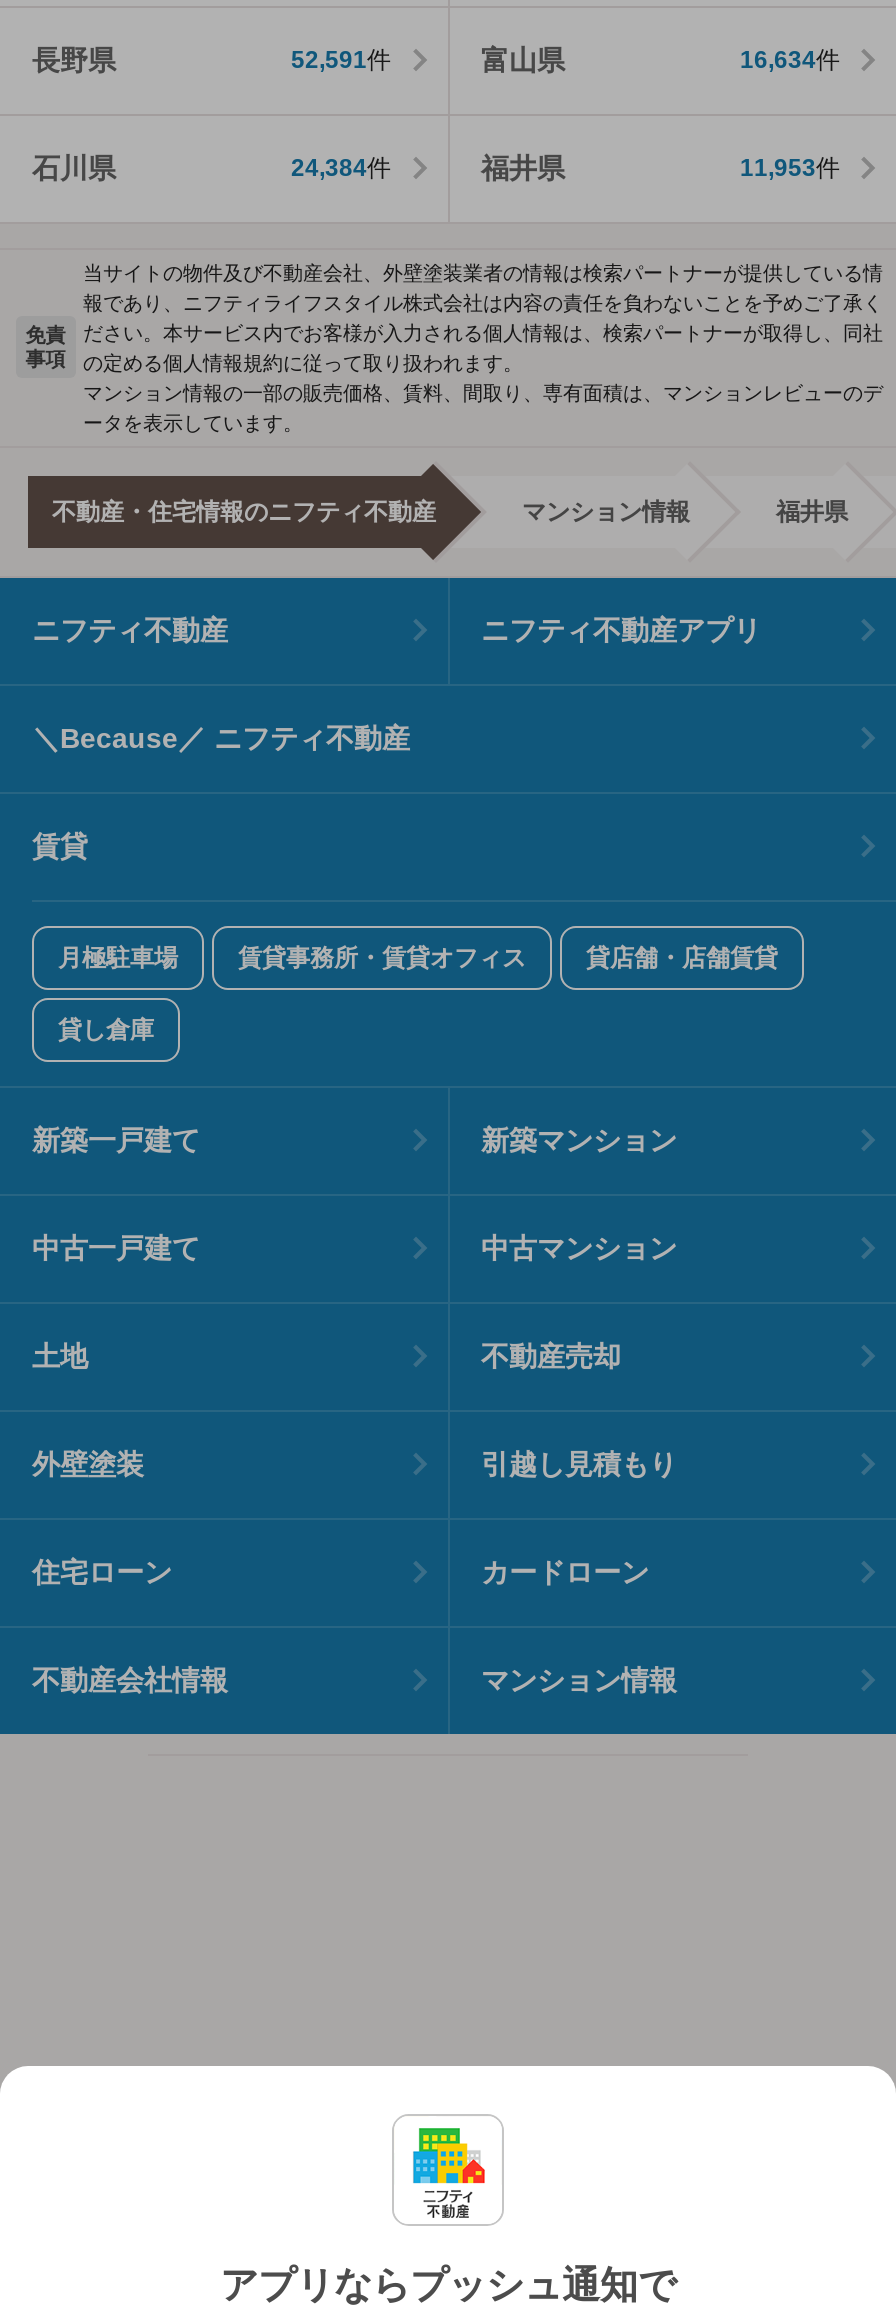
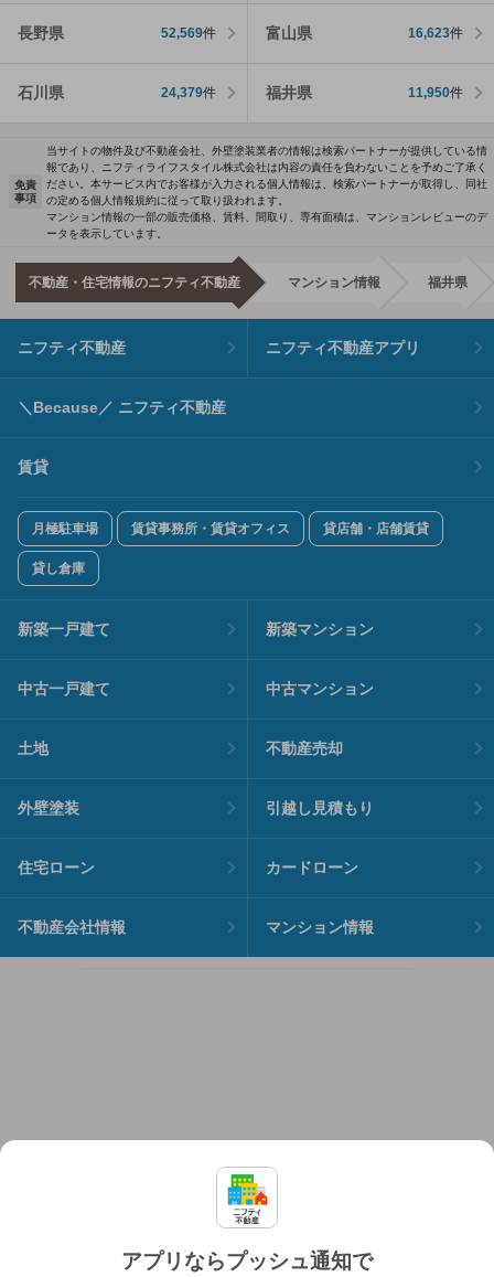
- 52,591件
+ 52,569件

- 16,634件
+ 16,623件

- 24,384件
+ 24,379件

- 11,953件
+ 11,950件
